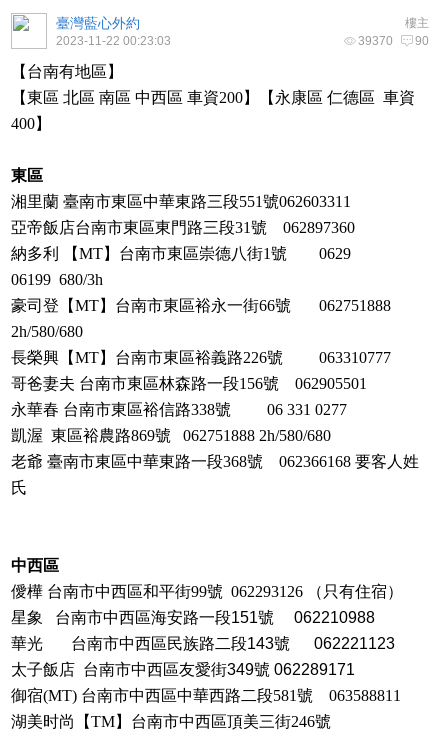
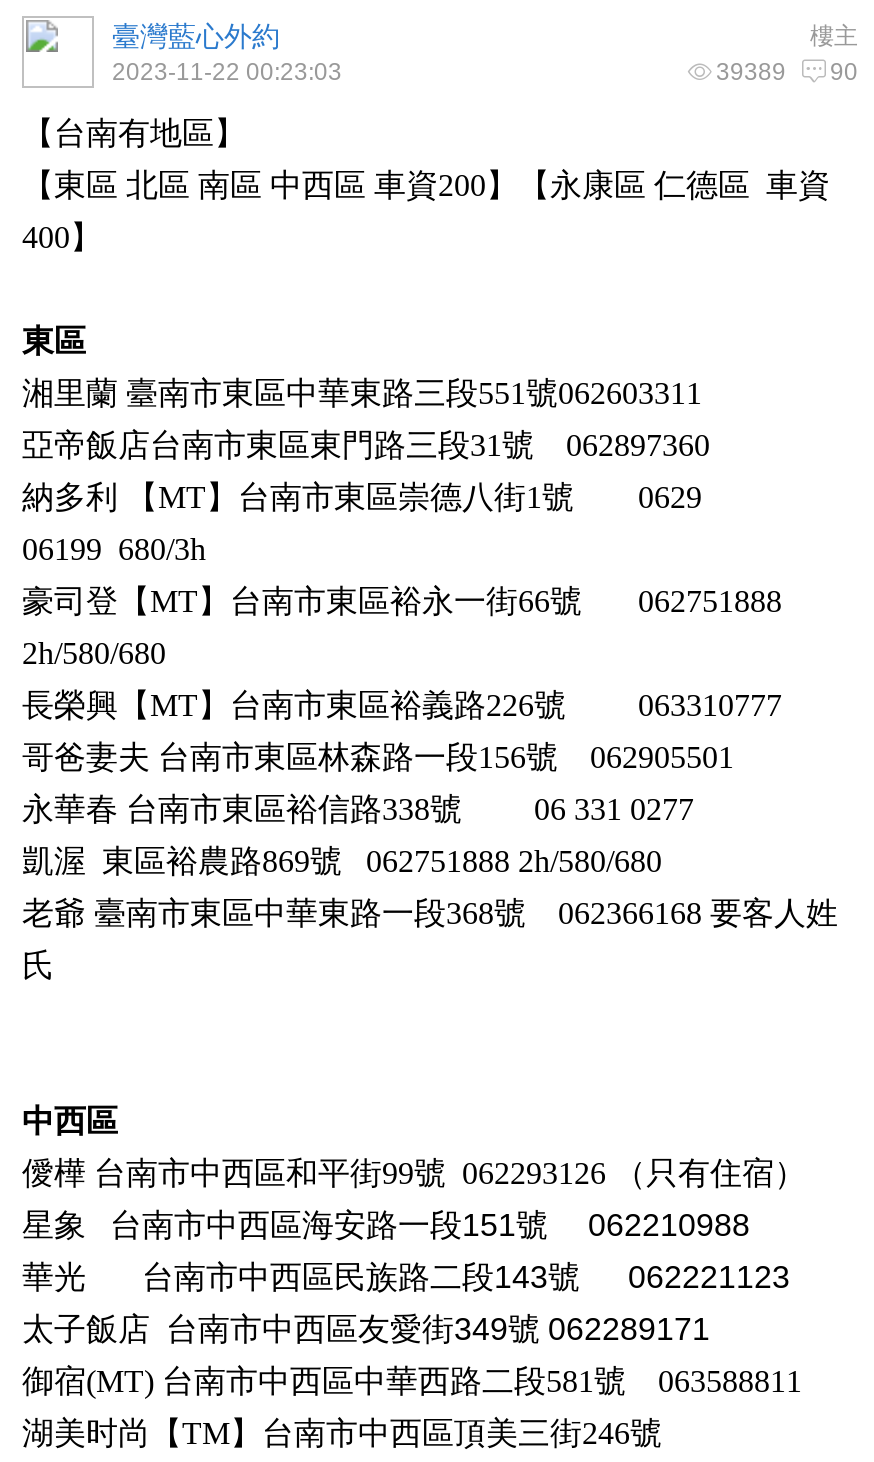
- 39370 90
+ 39389 90
